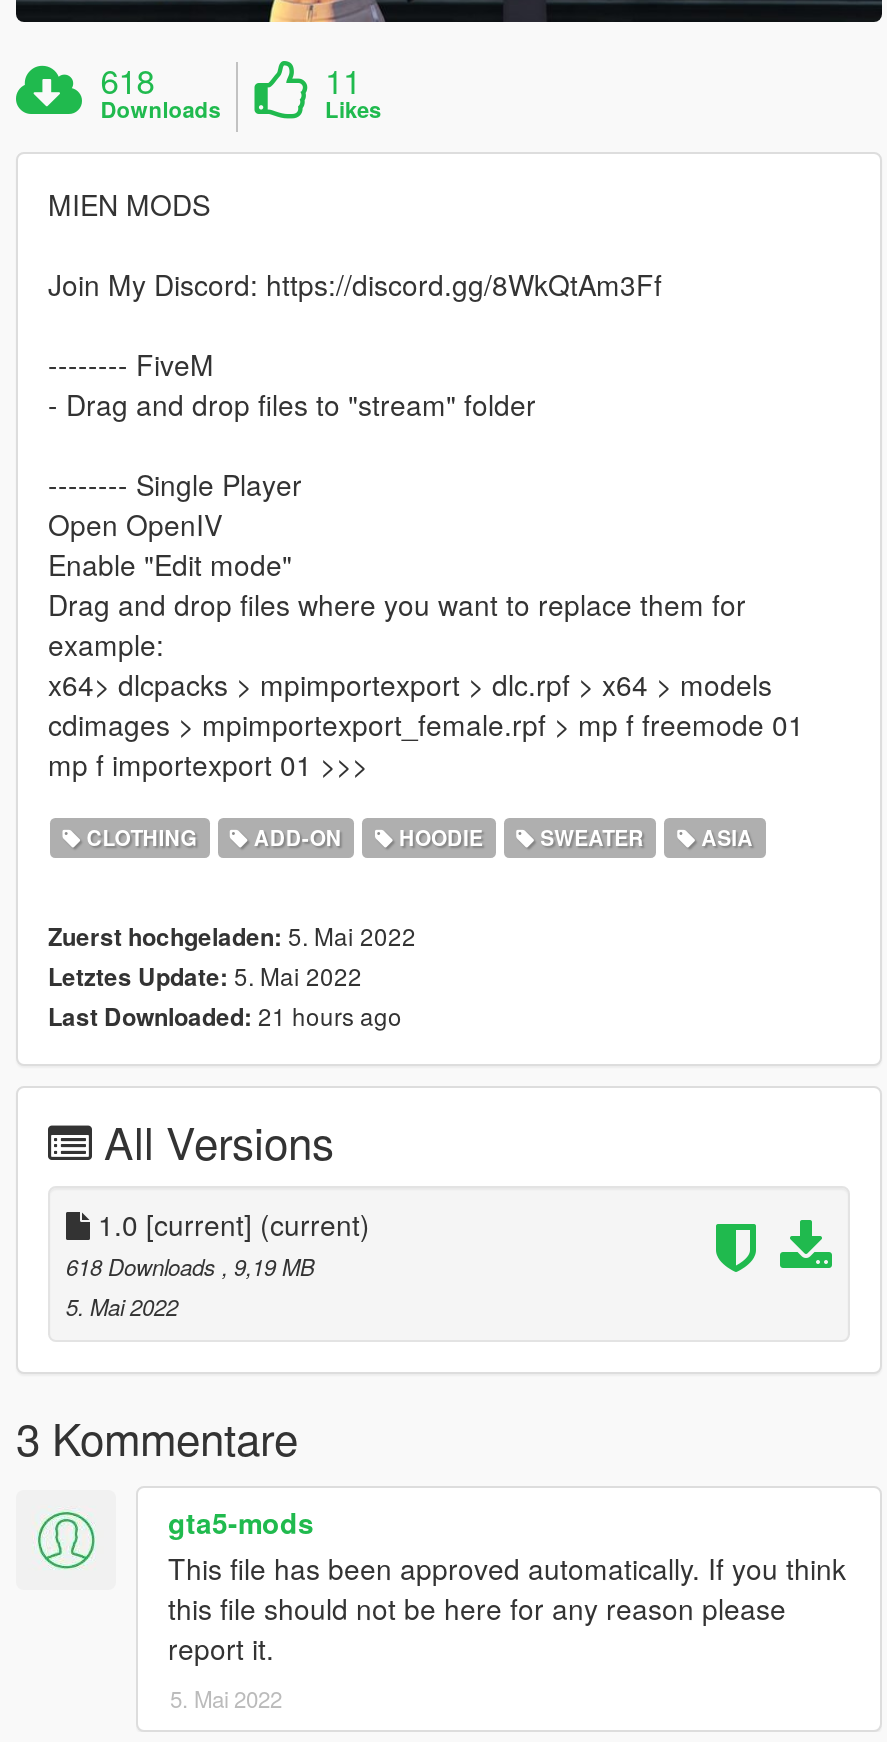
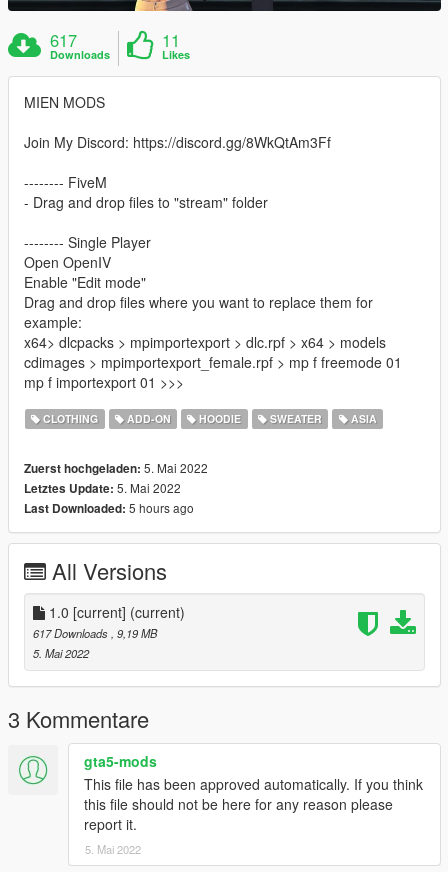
- 618
+ 617

- Last Downloaded: 21 hours ago
+ Last Downloaded: 5 hours ago

- 618 Downloads, 9,19 MB
+ 617 Downloads, 9,19 MB
